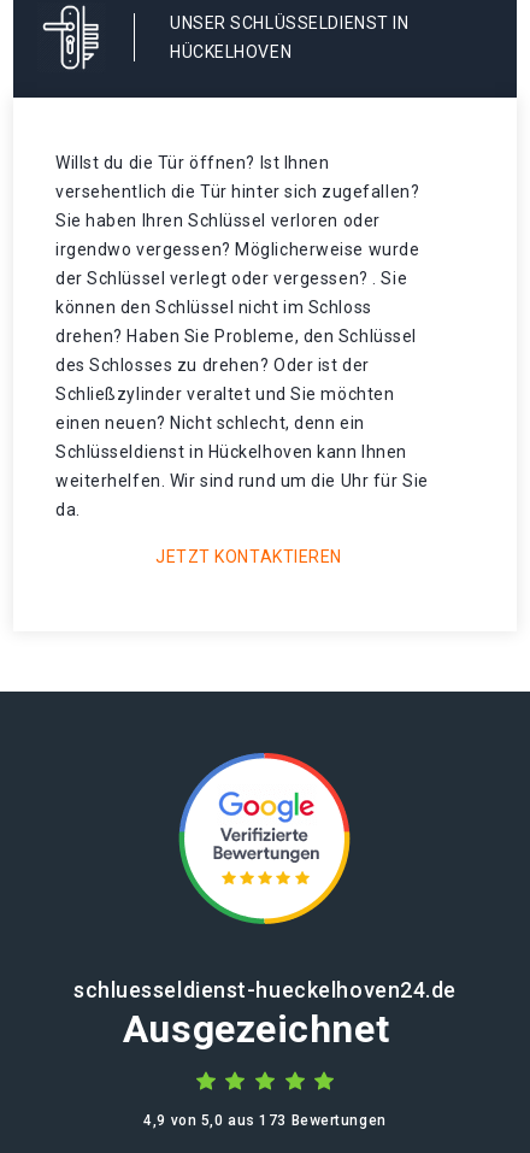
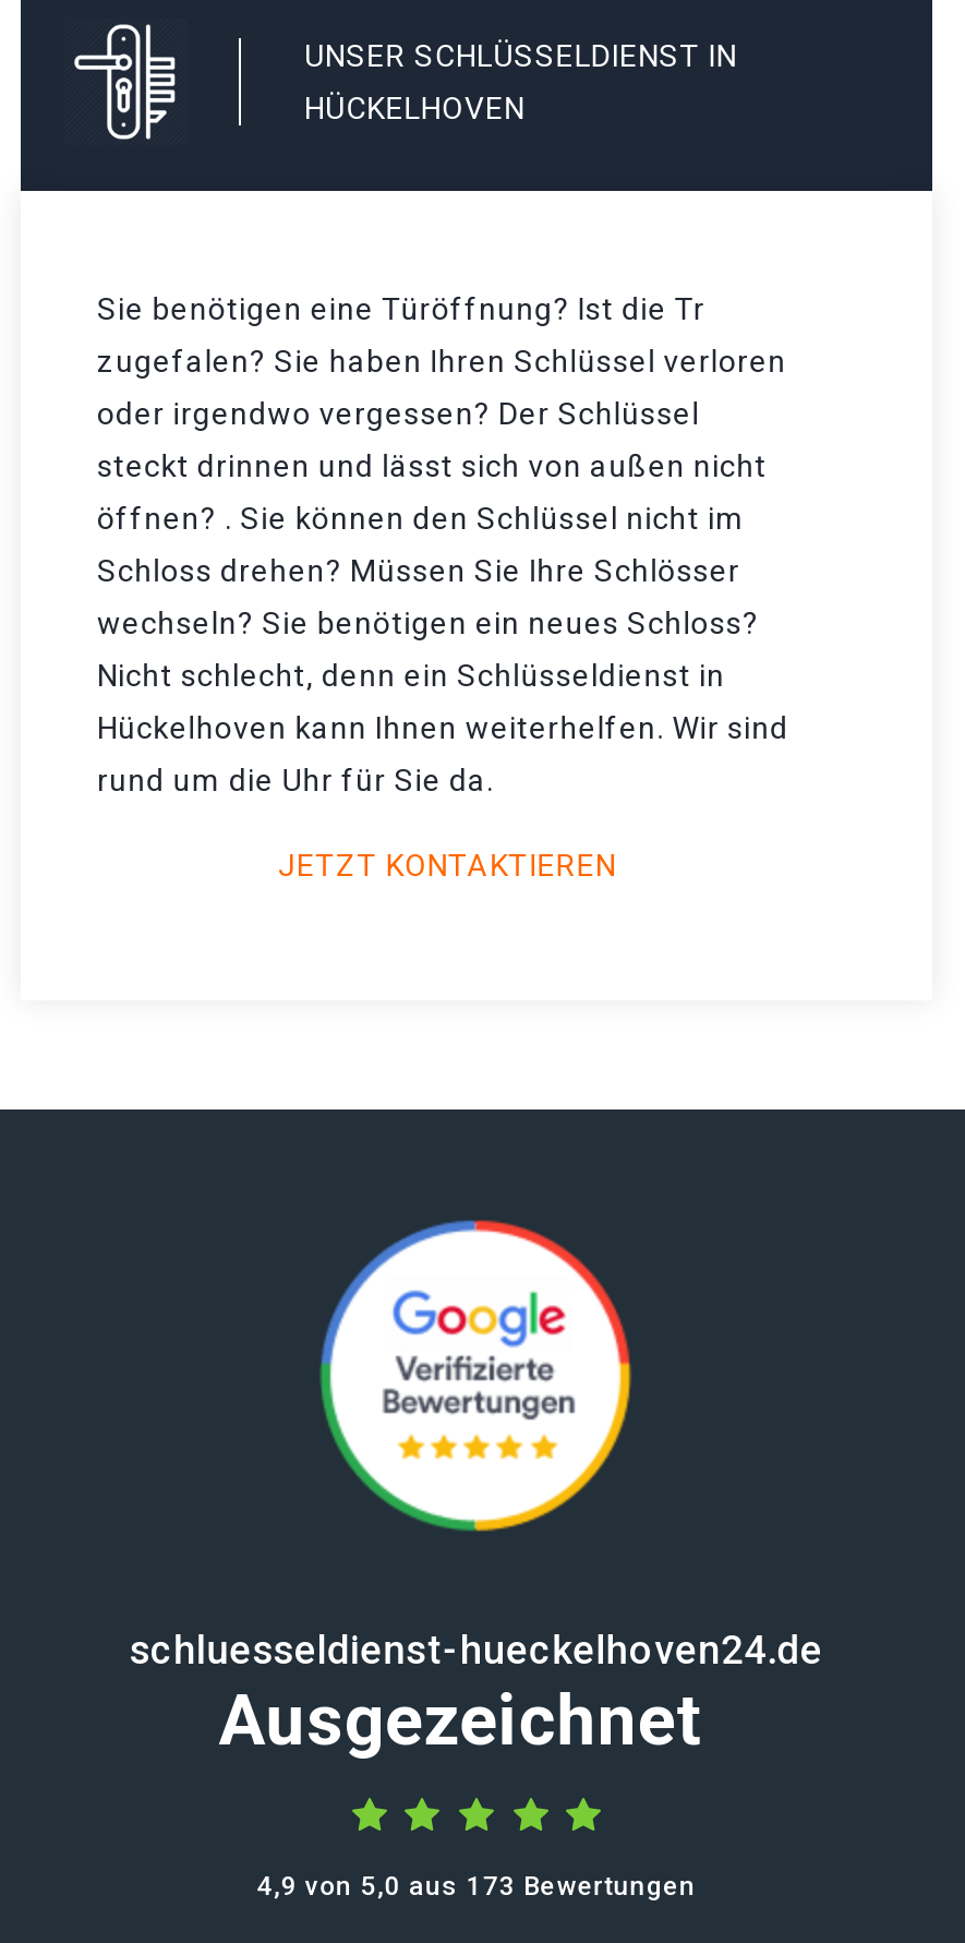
- Willst du die Tür öffnen? Ist Ihnen
- versehentlich die Tür hinter sich zugefallen?
- Sie haben Ihren Schlüssel verloren oder
- irgendwo vergessen? Möglicherweise wurde
- der Schlüssel verlegt oder vergessen? . Sie
- können den Schlüssel nicht im Schloss
- drehen? Haben Sie Probleme, den Schlüssel
- des Schlosses zu drehen? Oder ist der
- Schließzylinder veraltet und Sie möchten
- einen neuen? Nicht schlecht, denn ein
- Schlüsseldienst in Hückelhoven kann Ihnen
- weiterhelfen. Wir sind rund um die Uhr für Sie
- da.
+ Sie benötigen eine Türöffnung? Ist die Tr
+ zugefalen? Sie haben Ihren Schlüssel verloren
+ oder irgendwo vergessen? Der Schlüssel
+ steckt drinnen und lässt sich von außen nicht
+ öffnen? . Sie können den Schlüssel nicht im
+ Schloss drehen? Müssen Sie Ihre Schlösser
+ wechseln? Sie benötigen ein neues Schloss?
+ Nicht schlecht, denn ein Schlüsseldienst in
+ Hückelhoven kann Ihnen weiterhelfen. Wir sind
+ rund um die Uhr für Sie da.
